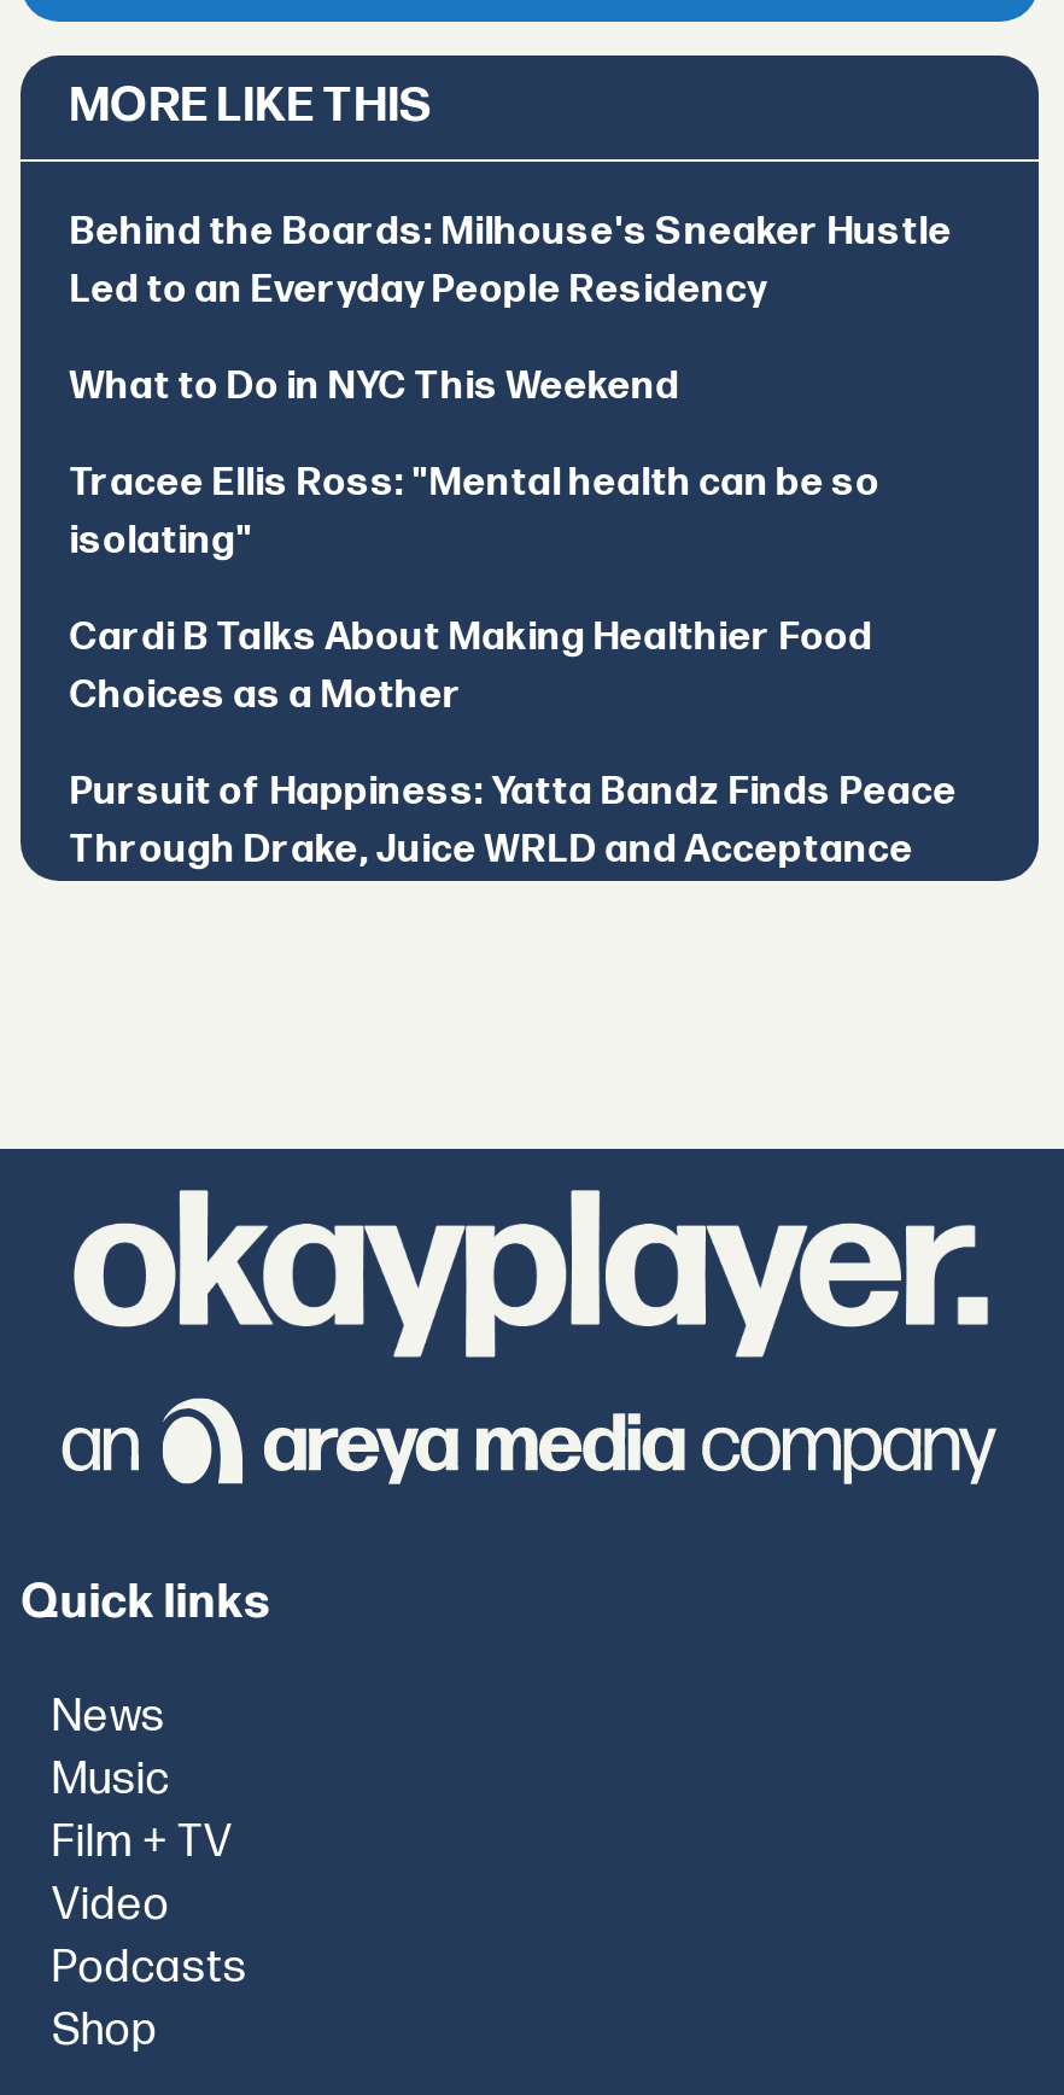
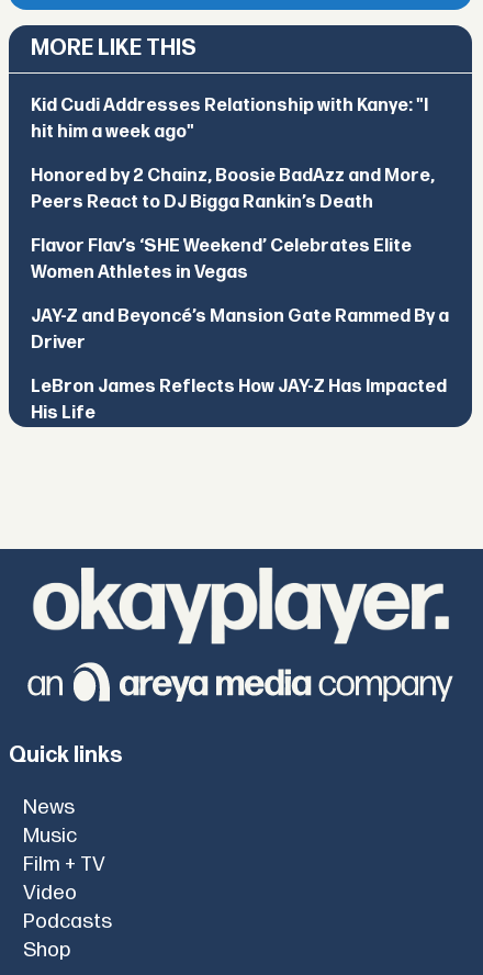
- Behind the Boards: Milhouse's Sneaker Hustle
- Led to an Everyday People Residency
+ Kid Cudi Addresses Relationship with Kanye: "I
+ hit him a week ago"

- What to Do in NYC This Weekend
+ Honored by 2 Chainz, Boosie BadAzz and More,
+ Peers React to DJ Bigga Rankin’s Death

- Tracee Ellis Ross: "Mental health can be so
- isolating"
+ Flavor Flav’s ‘SHE Weekend’ Celebrates Elite
+ Women Athletes in Vegas

- Cardi B Talks About Making Healthier Food
- Choices as a Mother
+ JAY-Z and Beyoncé’s Mansion Gate Rammed By a
+ Driver

- Pursuit of Happiness: Yatta Bandz Finds Peace
- Through Drake, Juice WRLD and Acceptance
+ LeBron James Reflects How JAY-Z Has Impacted
+ His Life
